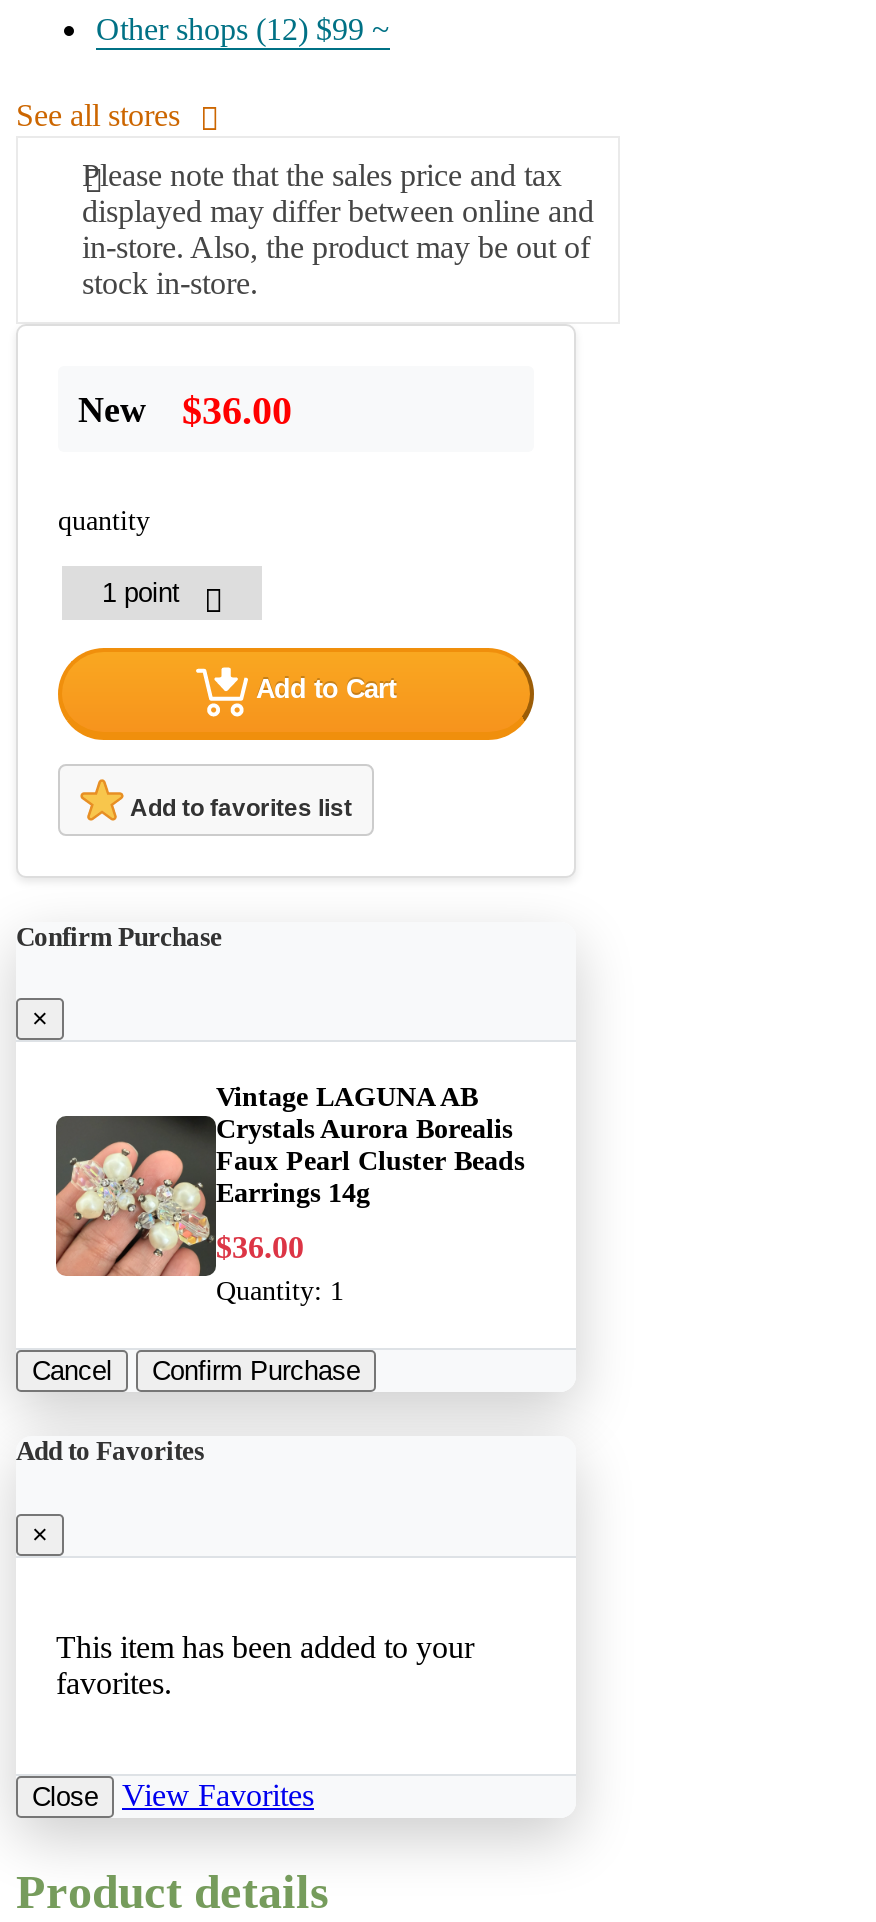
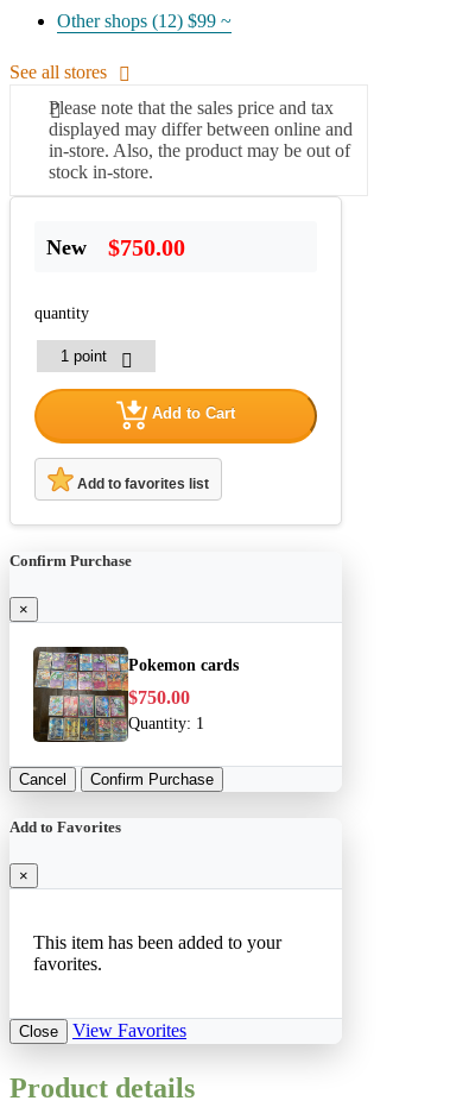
- New $36.00
+ New $750.00

- [image]
- Vintage LAGUNA AB
- Crystals Aurora Borealis
- Faux Pearl Cluster Beads
- Earrings 14g
+ [image]
+ Pokemon cards

- $36.00
+ $750.00
